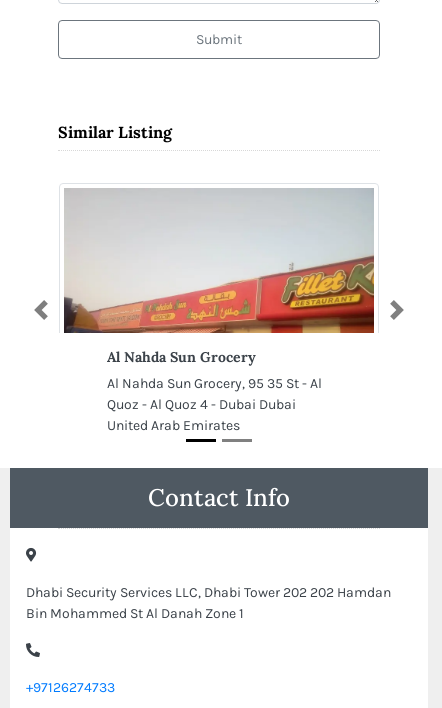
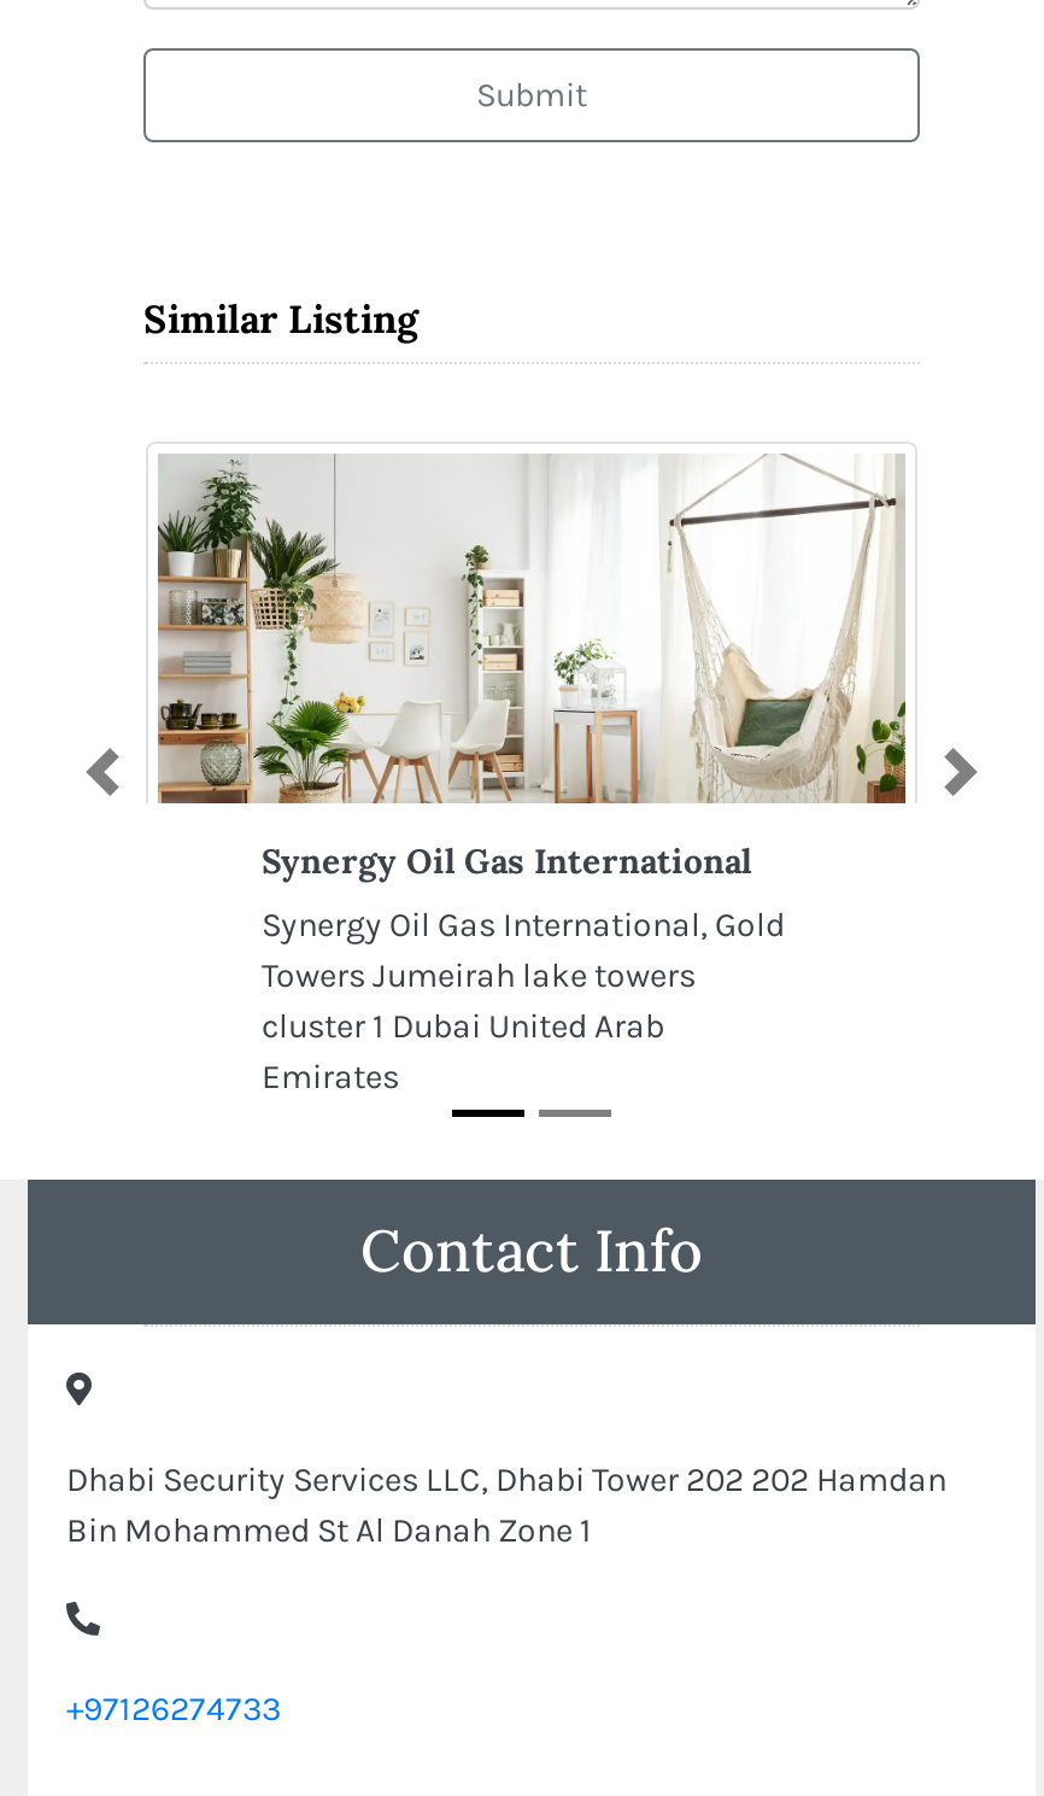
- [image]
- Al Nahda Sun Grocery
+ [image]
+ Synergy Oil Gas International

- Al Nahda Sun Grocery, 95 35 St - Al
- Quoz - Al Quoz 4 - Dubai Dubai
- United Arab Emirates
+ Synergy Oil Gas International, Gold
+ Towers Jumeirah lake towers
+ cluster 1 Dubai United Arab
+ Emirates
